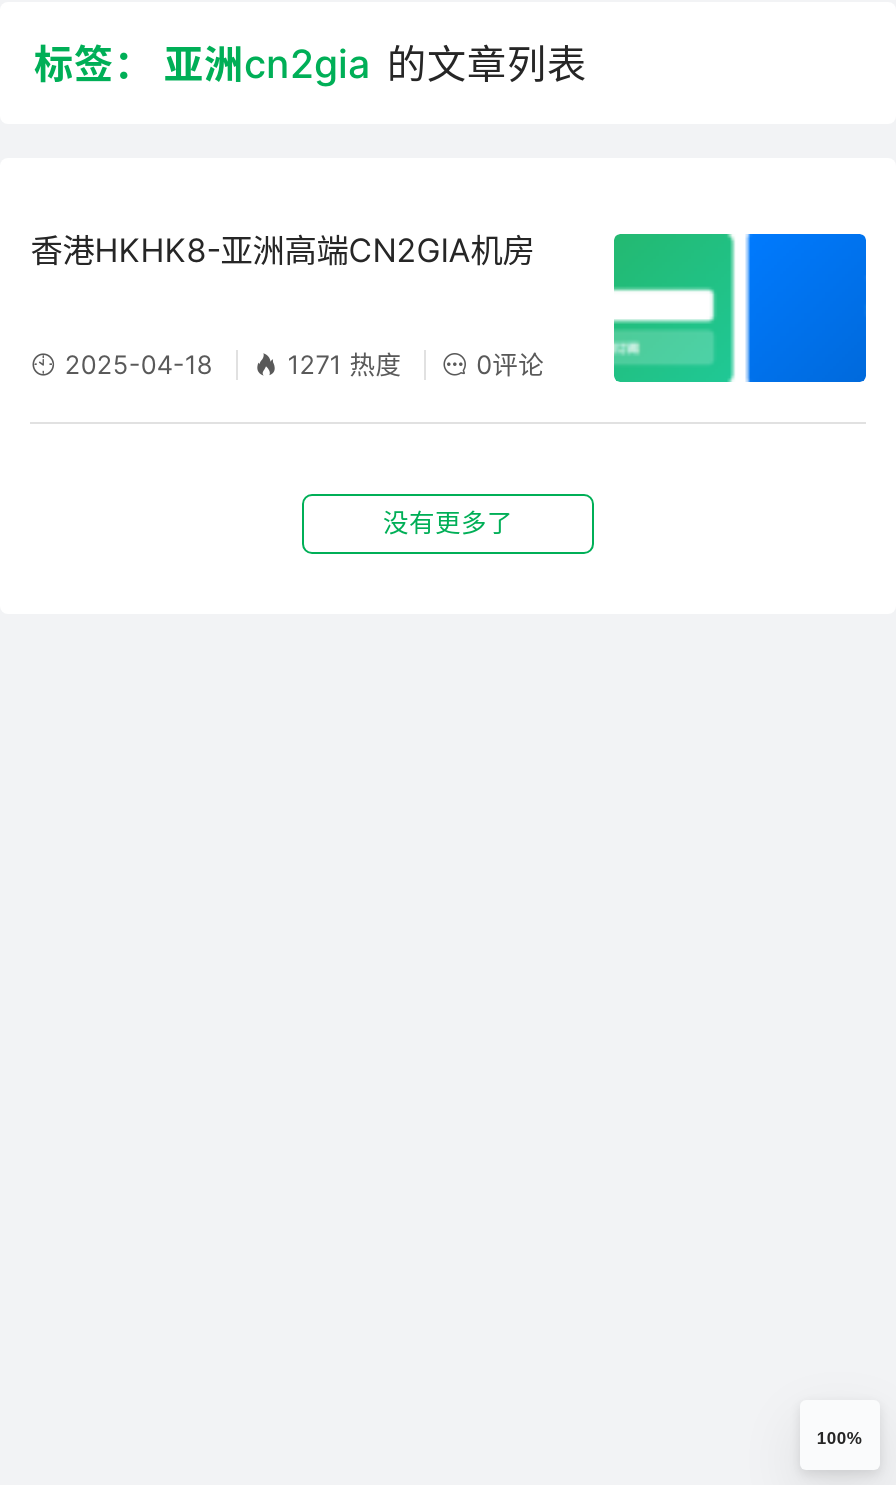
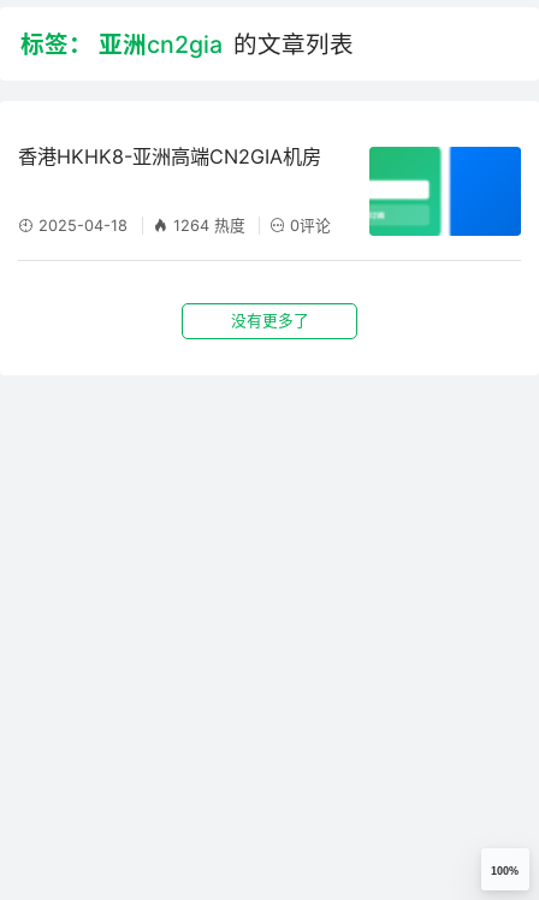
- 1271 热度
+ 1264 热度
